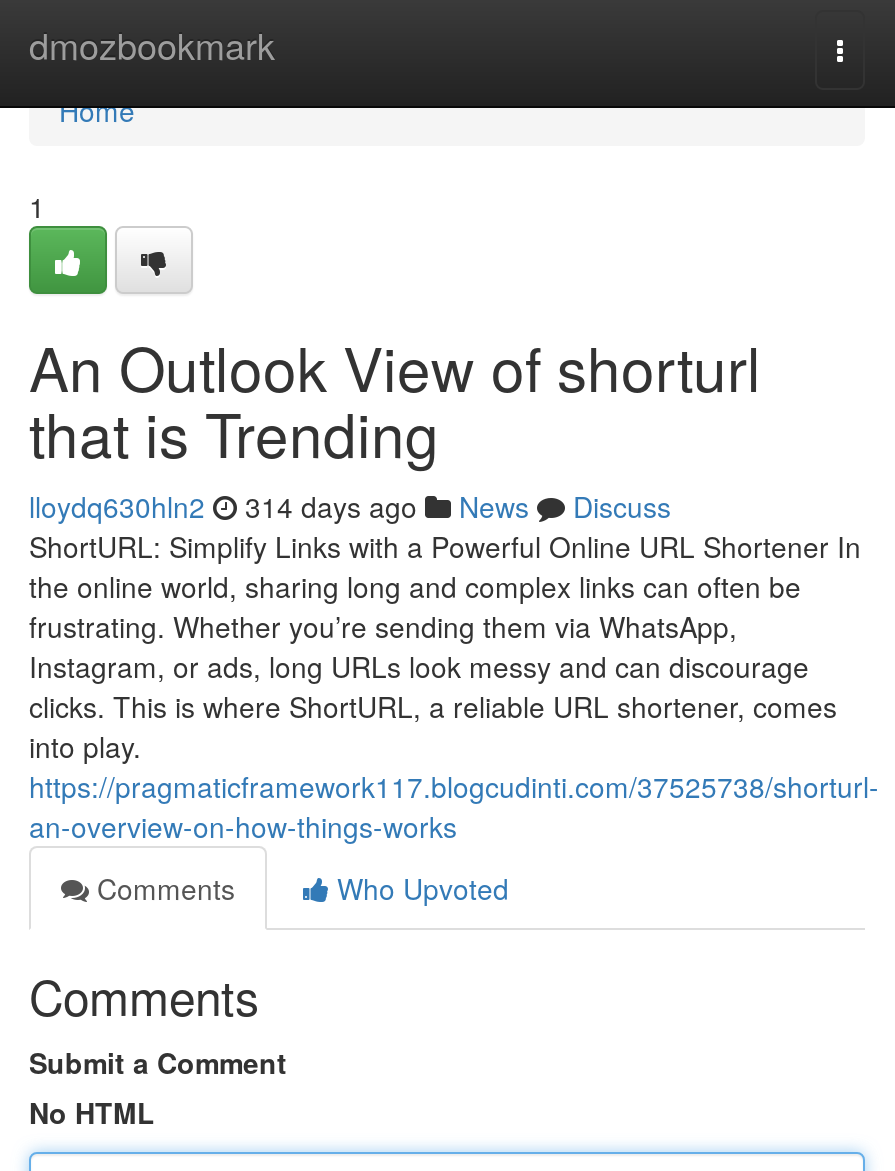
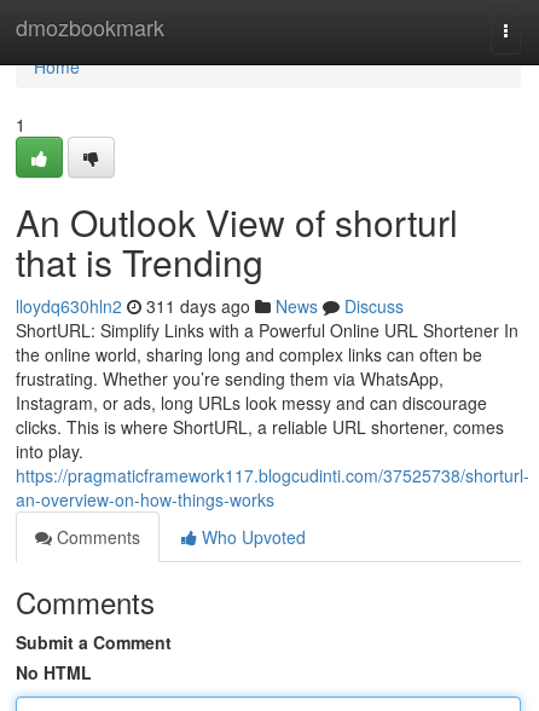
- lloydq630hln2 314 days ago News Discuss
+ lloydq630hln2 311 days ago News Discuss
